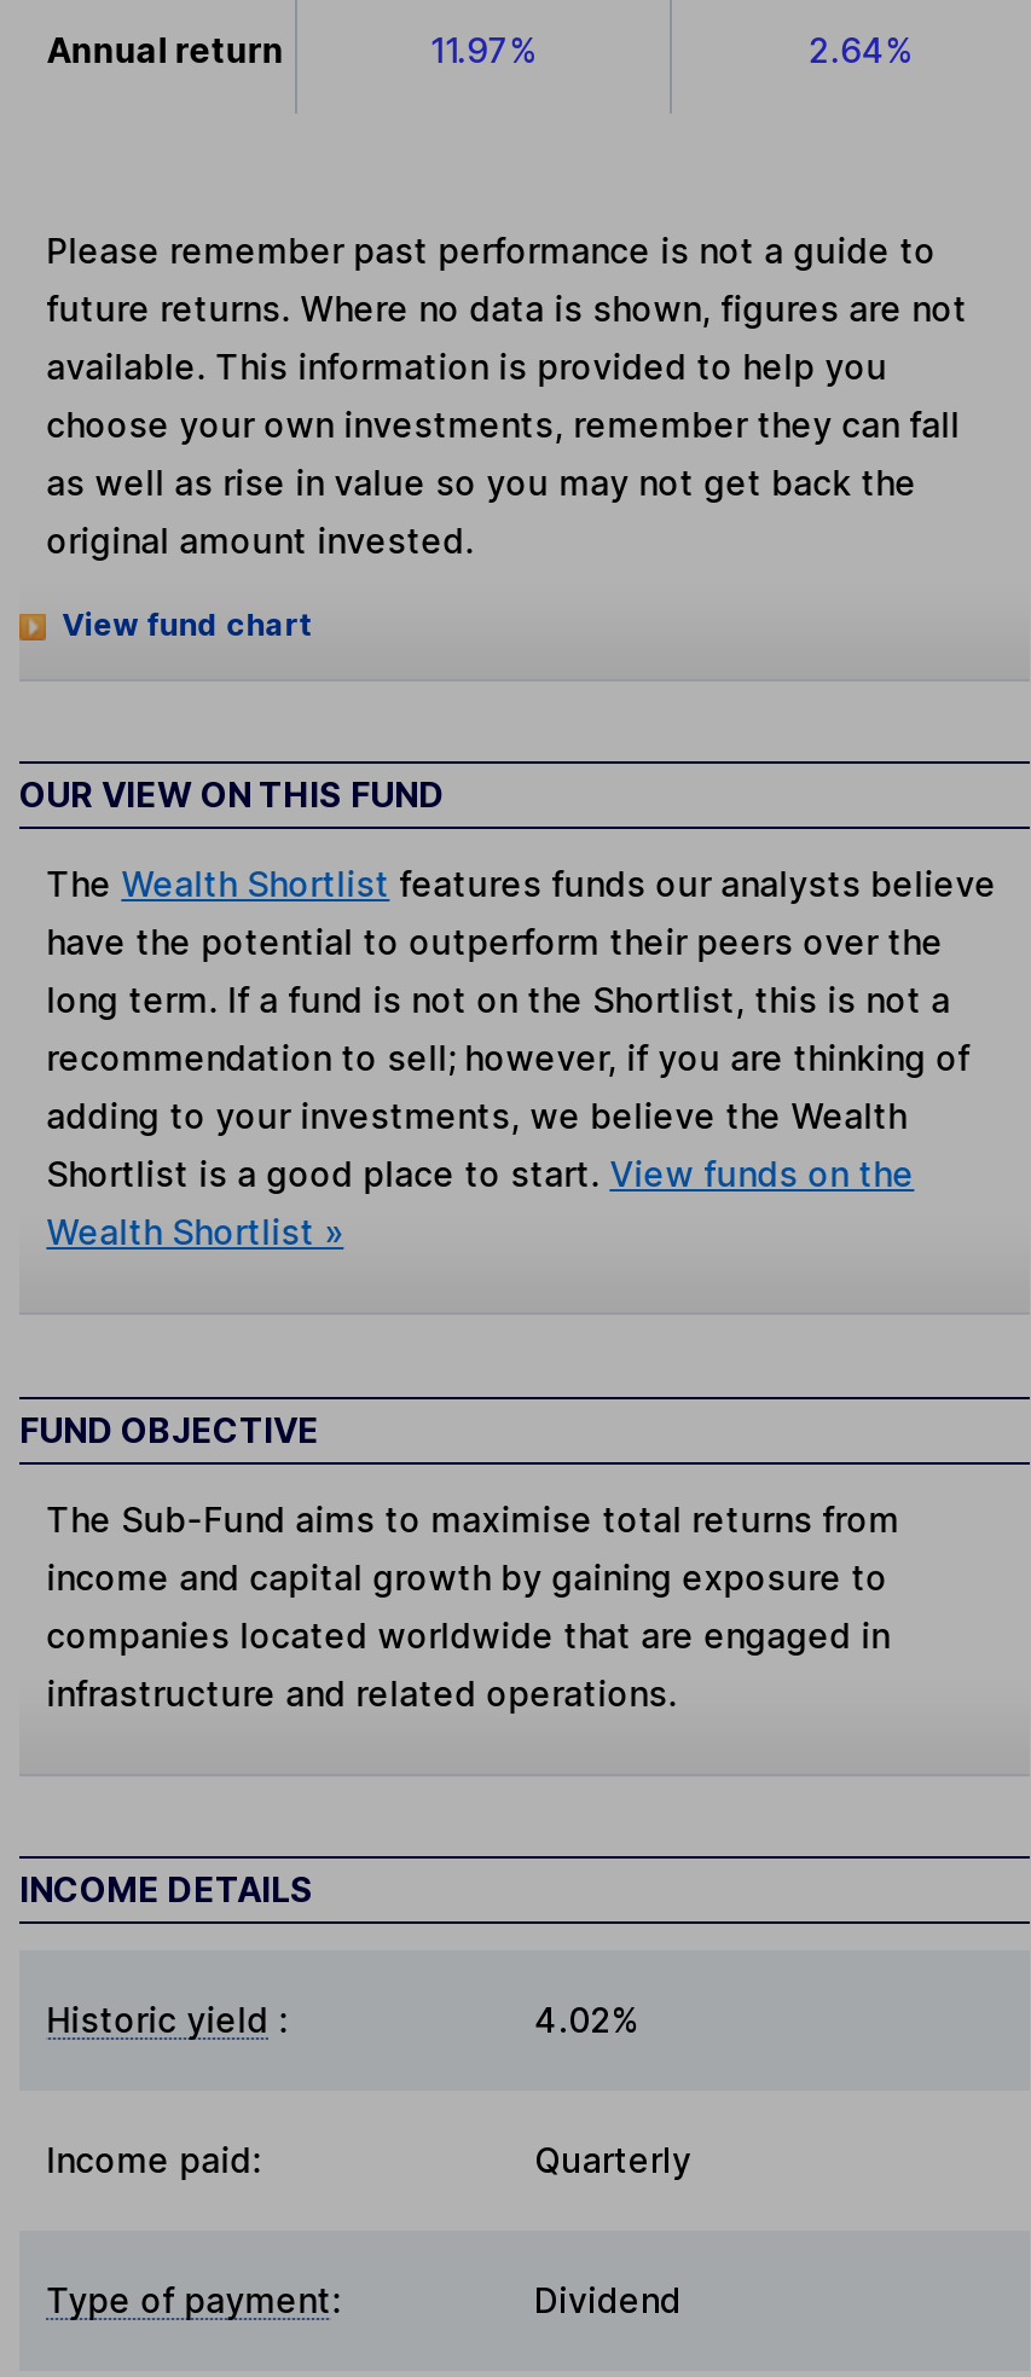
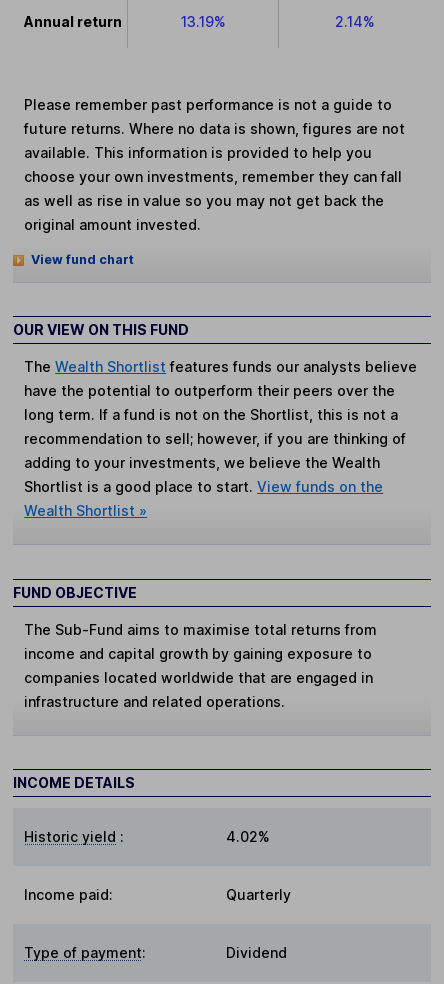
- 11.97%
+ 13.19%

- 2.64%
+ 2.14%
